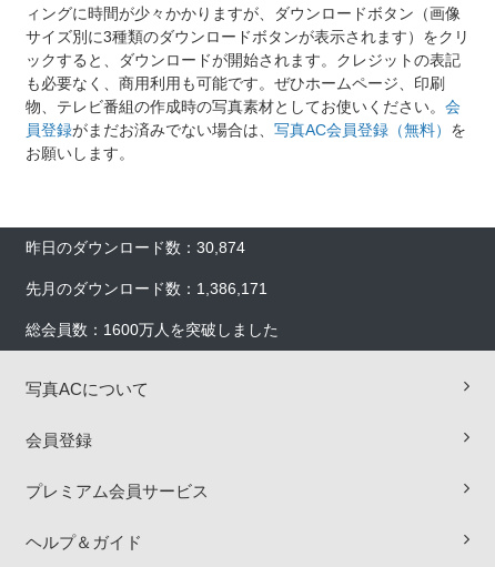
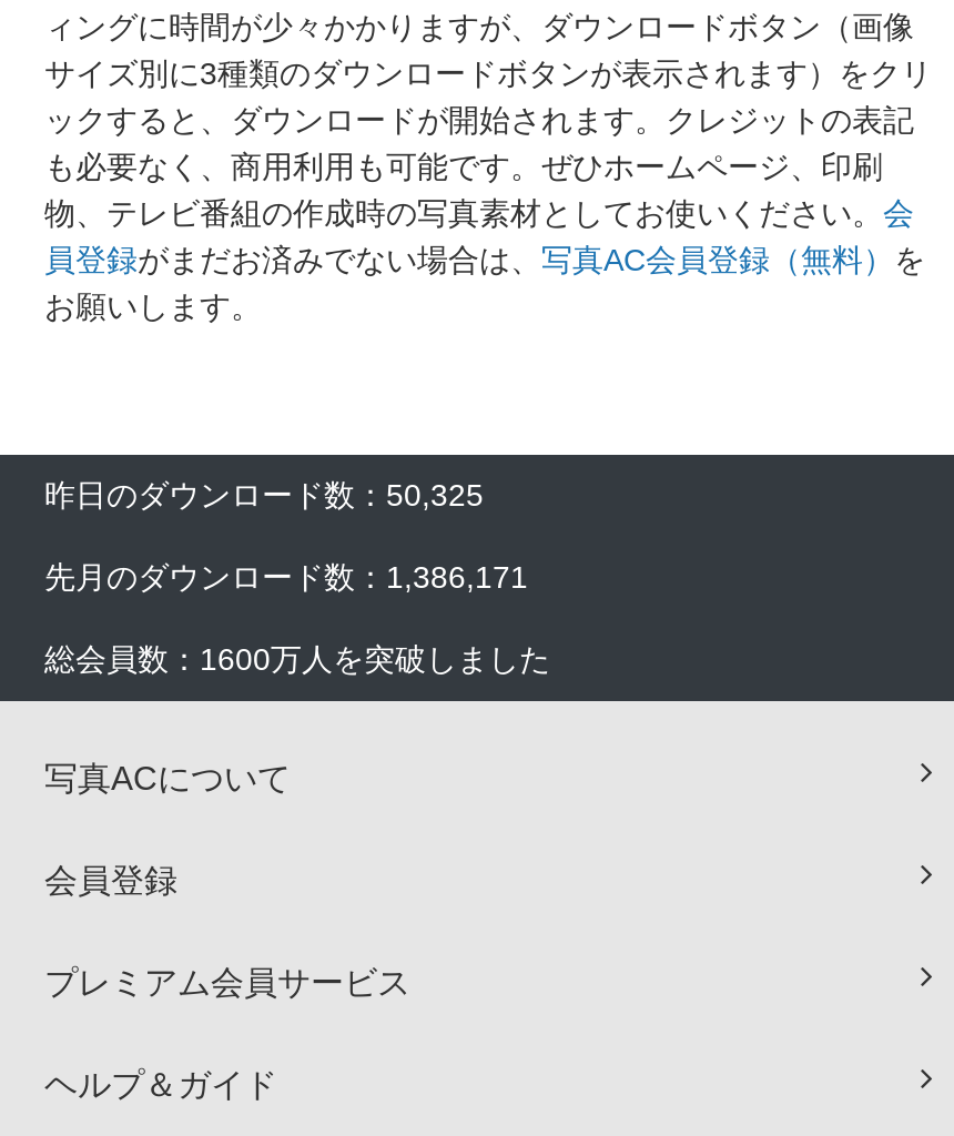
- 昨日のダウンロード数：30,874
+ 昨日のダウンロード数：50,325
